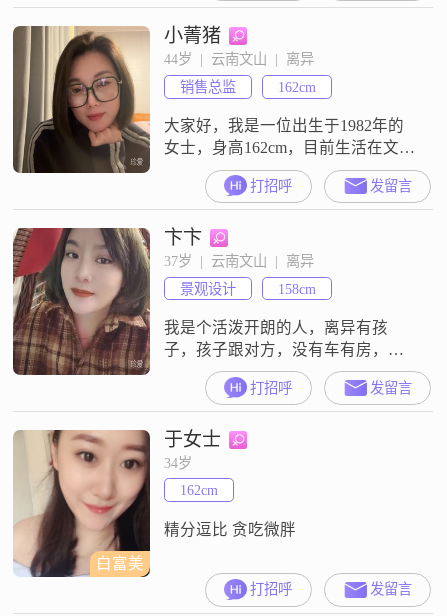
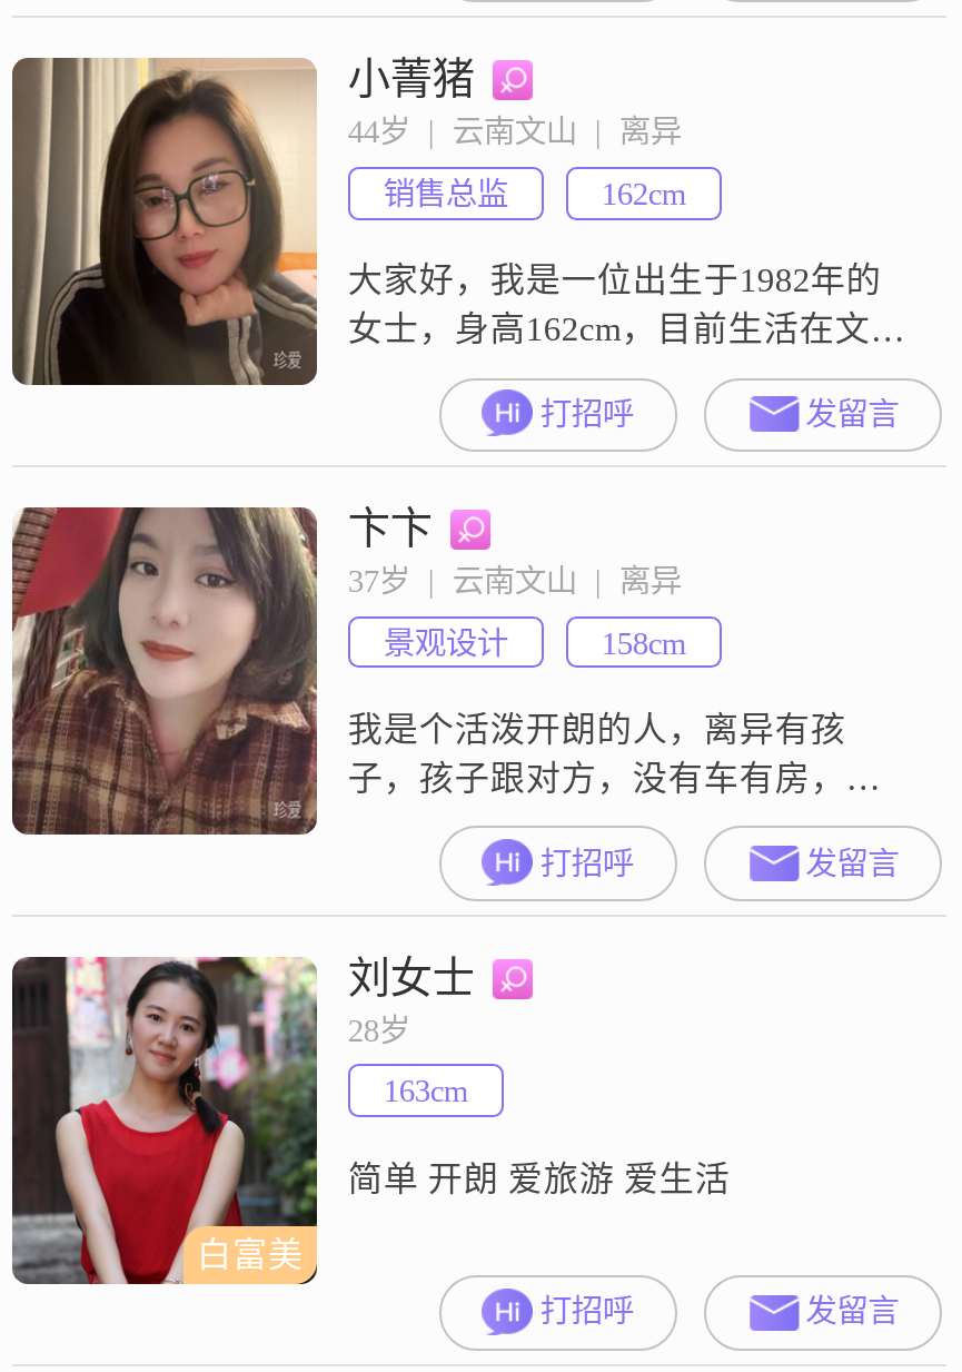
- [image]
- 于女士
- 34岁
+ [image]
+ 刘女士
+ 28岁

- 162cm
+ 163cm

- 精分逗比 贪吃微胖
+ 简单 开朗 爱旅游 爱生活
